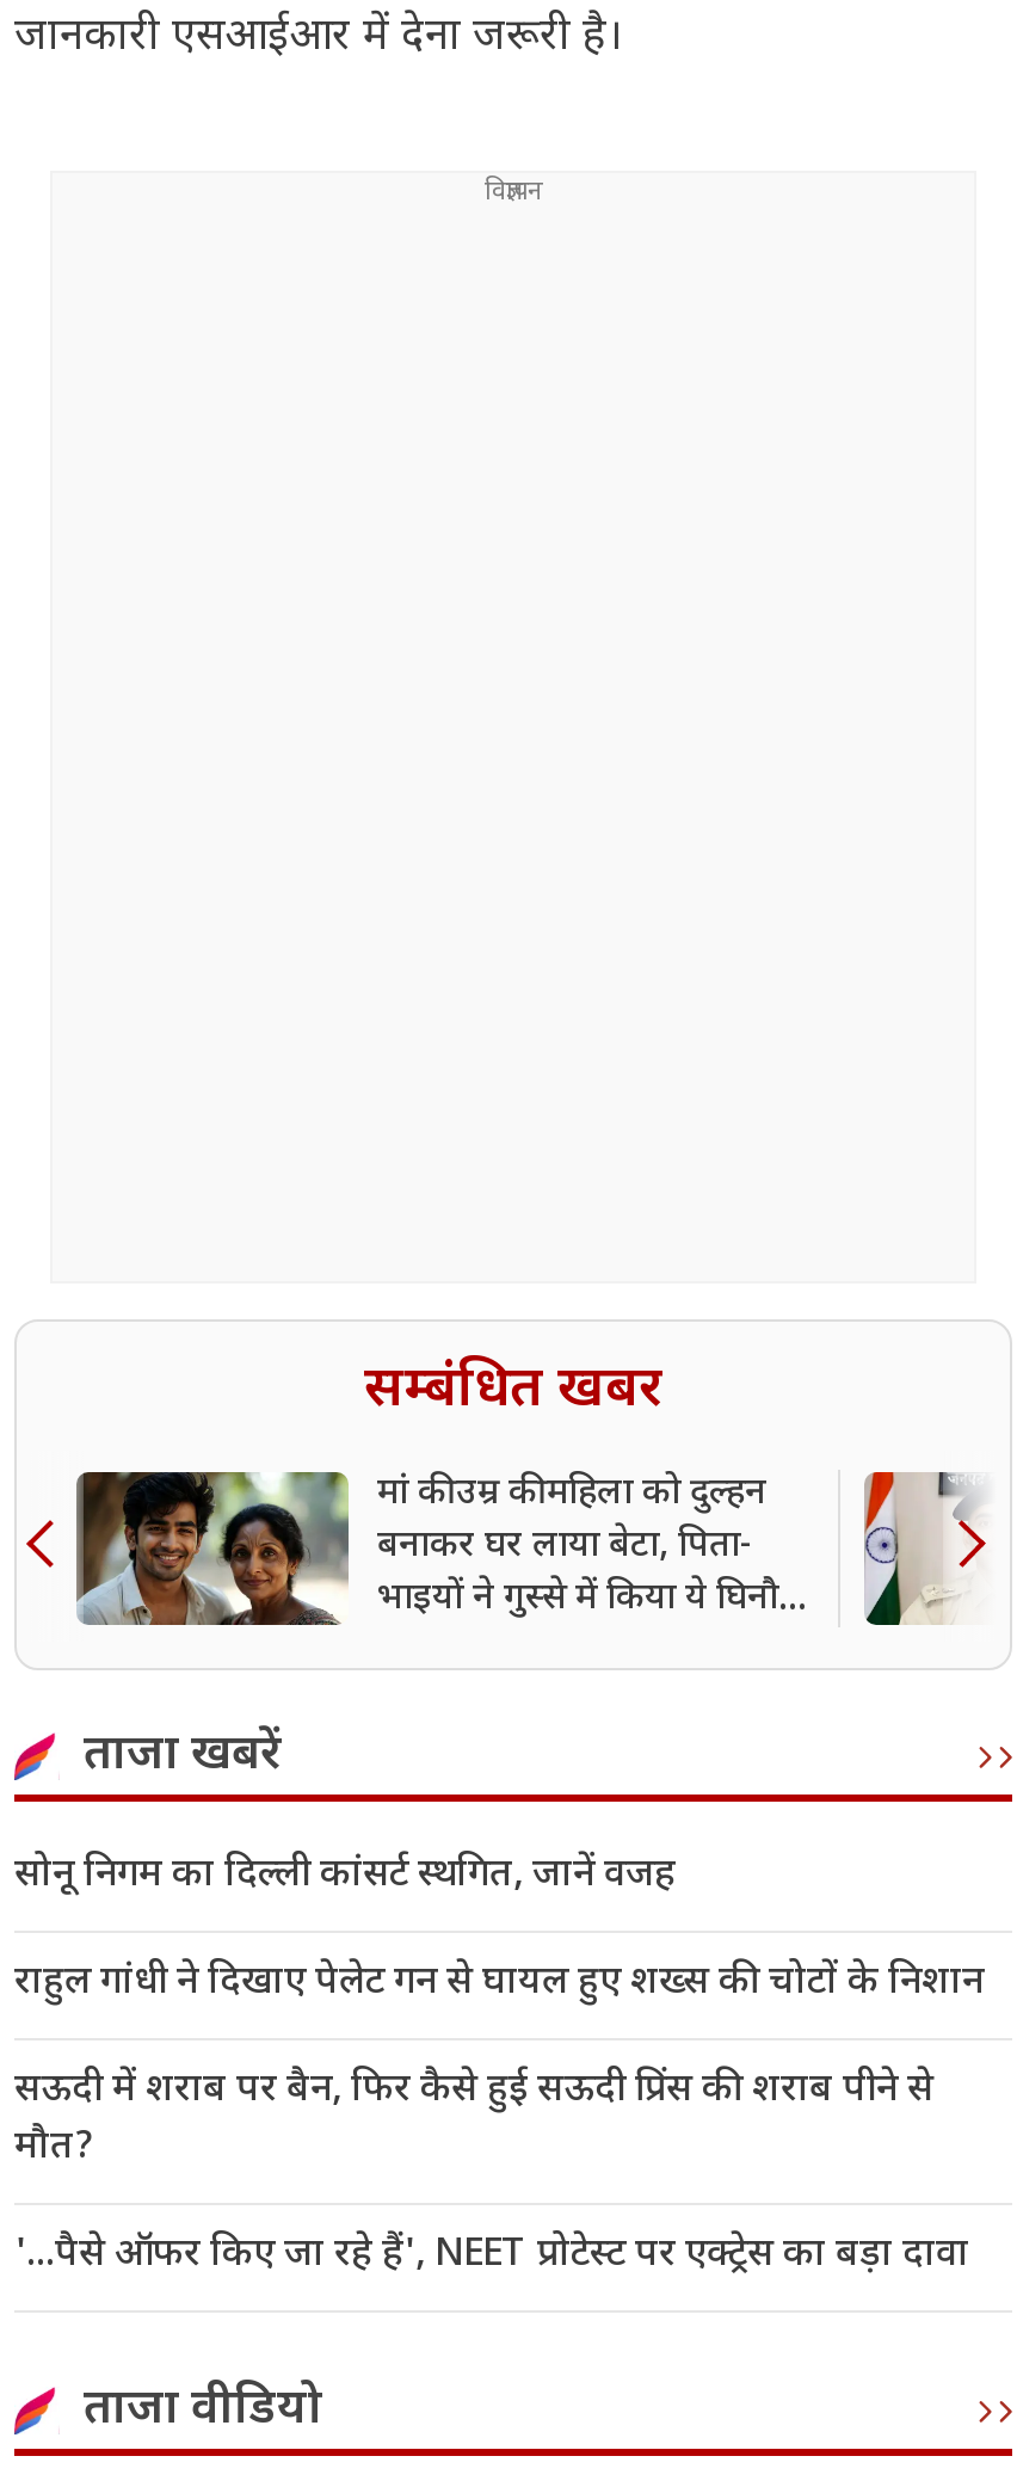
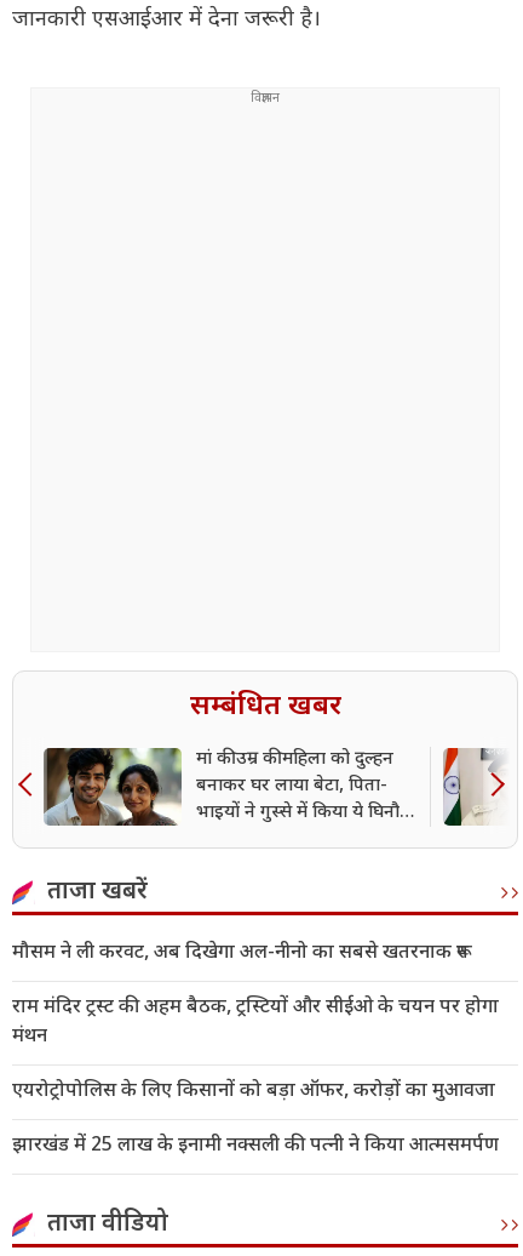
- सोनू निगम का दिल्ली कांसर्ट स्थगित, जानें वजह
+ मौसम ने ली करवट, अब दिखेगा अल-नीनो का सबसे खतरनाक रूप

- राहुल गांधी ने दिखाए पेलेट गन से घायल हुए शख्स की चोटों के निशान
+ राम मंदिर ट्रस्ट की अहम बैठक, ट्रस्टियों और सीईओ के चयन पर होगा
+ मंथन

- सऊदी में शराब पर बैन, फिर कैसे हुई सऊदी प्रिंस की शराब पीने से
- मौत?
+ एयरोट्रोपोलिस के लिए किसानों को बड़ा ऑफर, करोड़ों का मुआवजा

- '...पैसे ऑफर किए जा रहे हैं', NEET प्रोटेस्ट पर एक्ट्रेस का बड़ा दावा
+ झारखंड में 25 लाख के इनामी नक्सली की पत्नी ने किया आत्मसमर्पण
